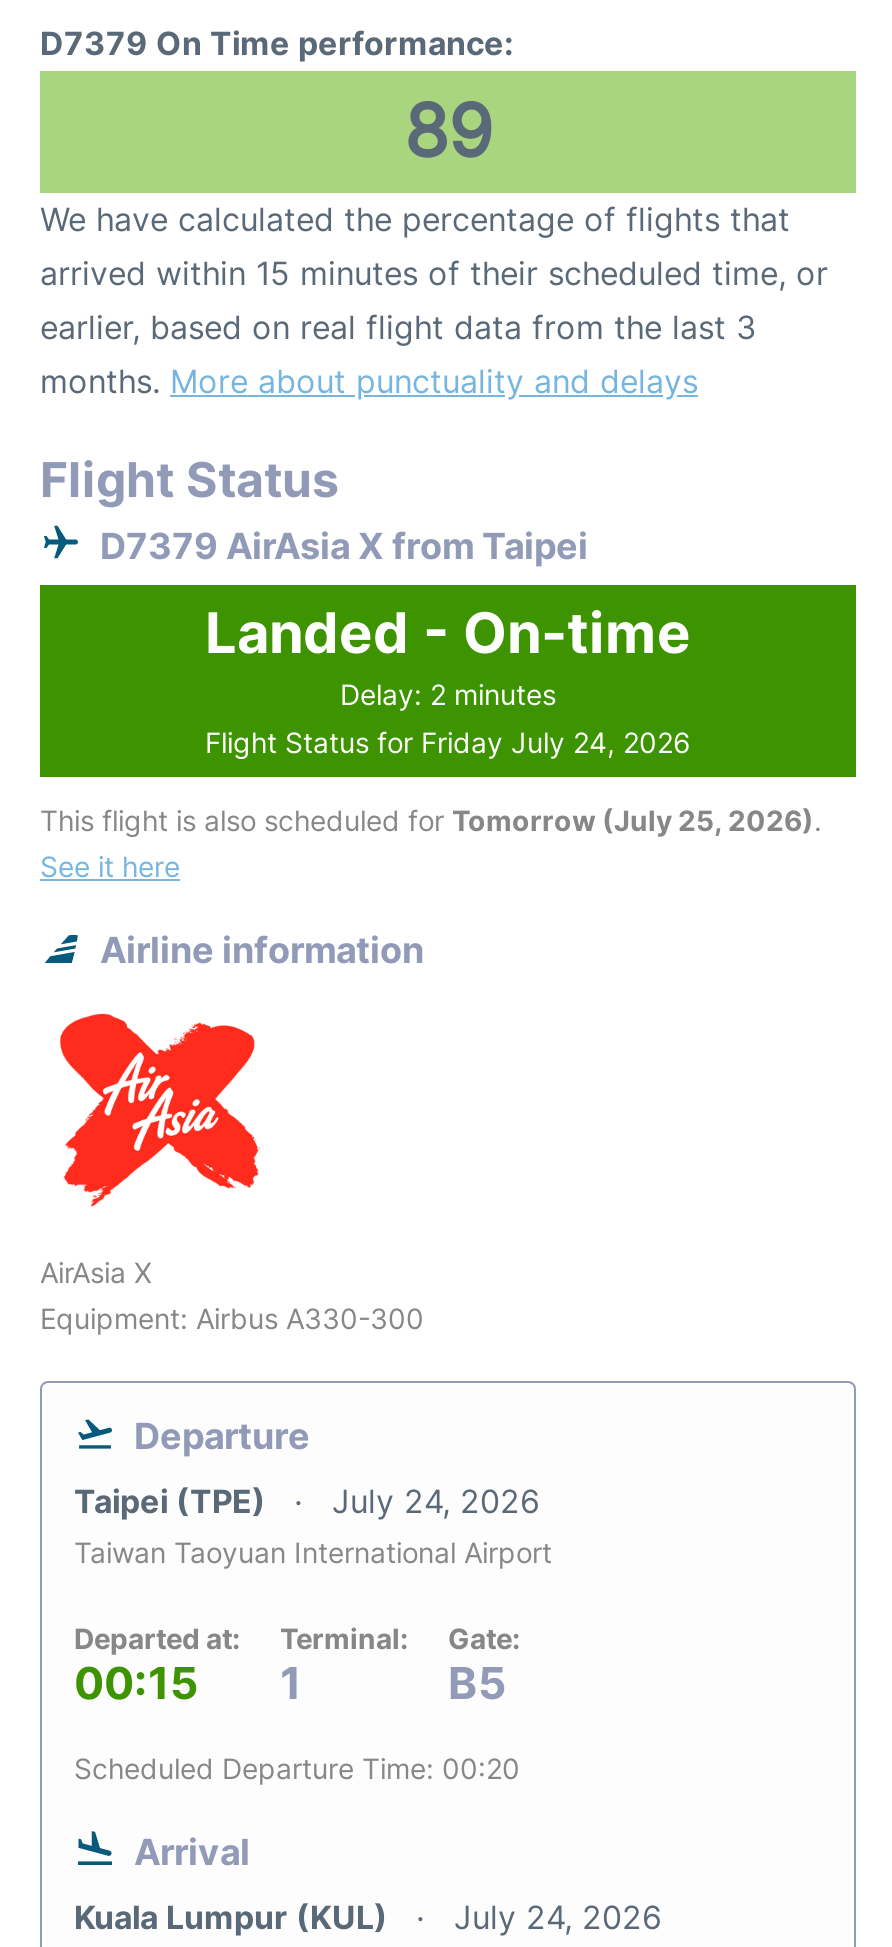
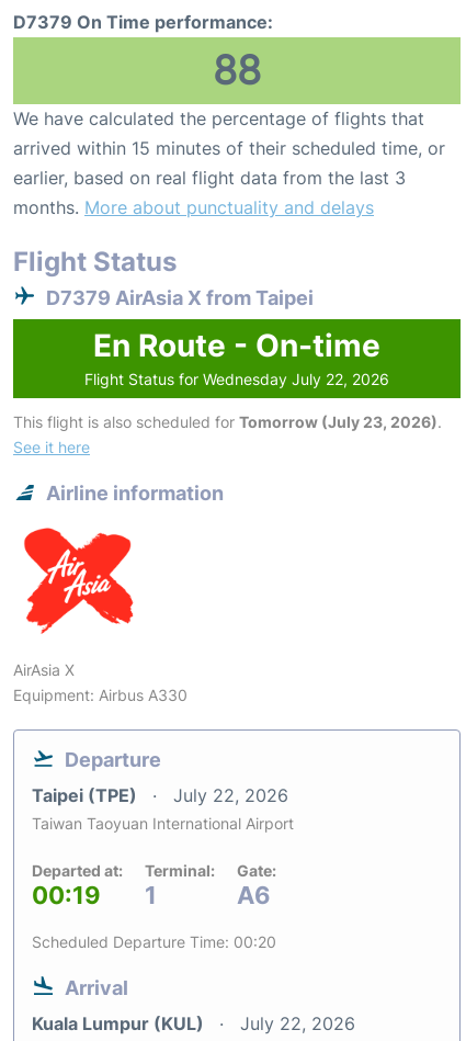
- 89
+ 88

- Landed - On-time
- Delay: 2 minutes
- Flight Status for Friday July 24, 2026
+ En Route - On-time
+ Flight Status for Wednesday July 22, 2026

- This flight is also scheduled for Tomorrow (July 25, 2026).
+ This flight is also scheduled for Tomorrow (July 23, 2026).

- Equipment: Airbus A330-300
+ Equipment: Airbus A330

- Taipei (TPE) July 24, 2026
+ Taipei (TPE) July 22, 2026

- 00:15 1
+ 00:19 1

- B5
+ A6

- Kuala Lumpur (KUL) July 24, 2026
+ Kuala Lumpur (KUL) July 22, 2026
